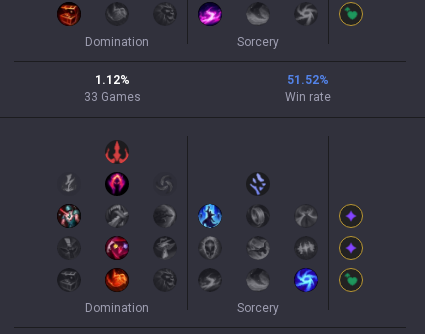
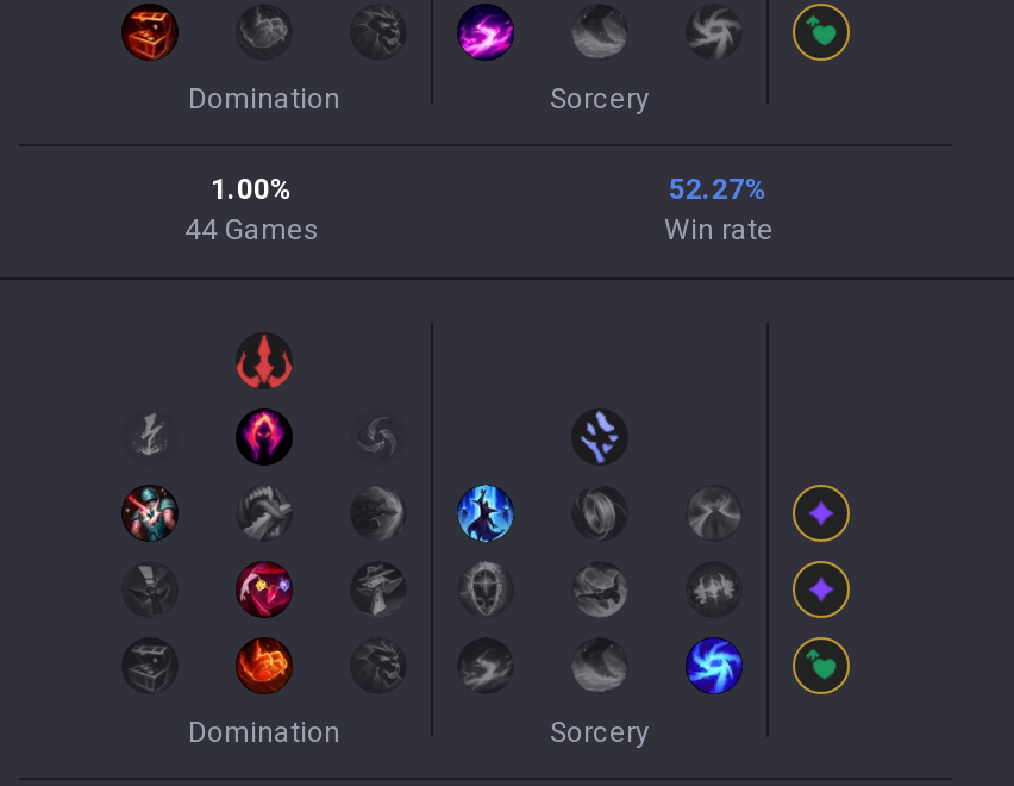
- 1.12%
+ 1.00%

- 51.52%
+ 52.27%

- 33 Games
+ 44 Games
